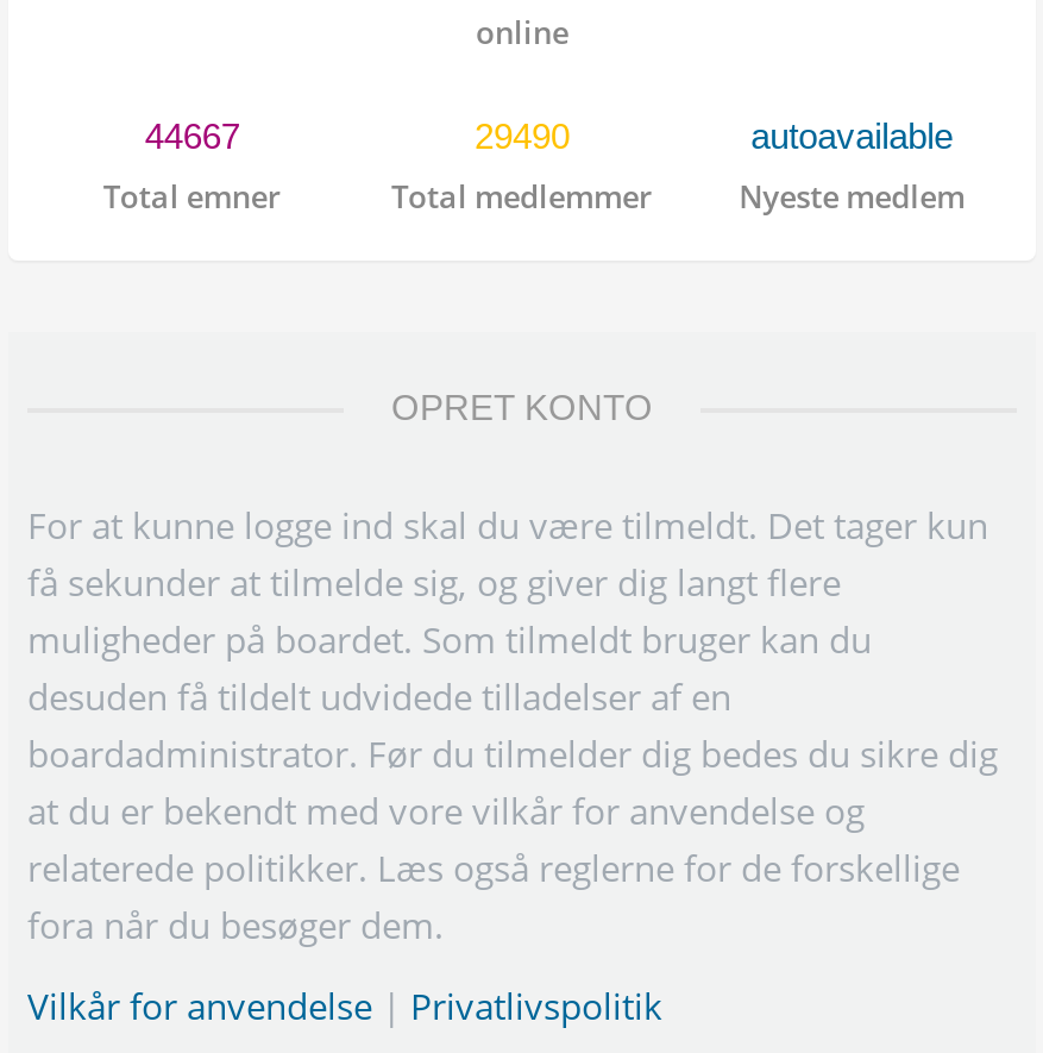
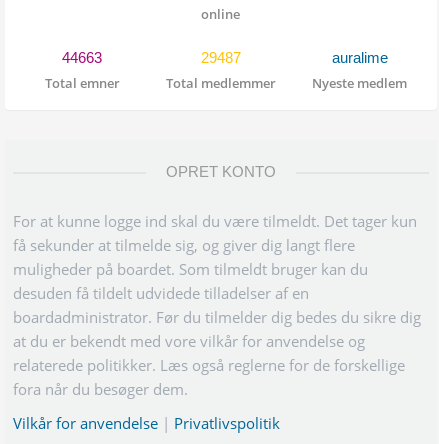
- 44667
+ 44663

- 29490
+ 29487

- autoavailable
+ auralime
